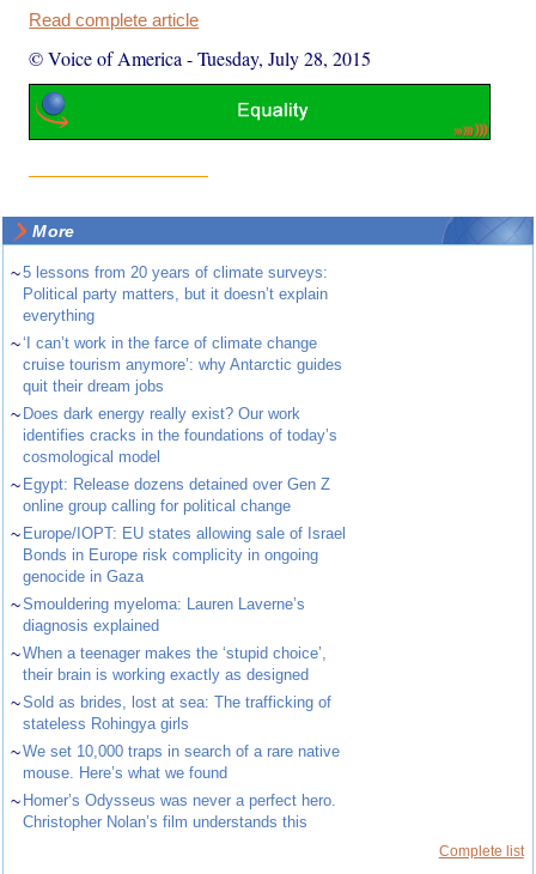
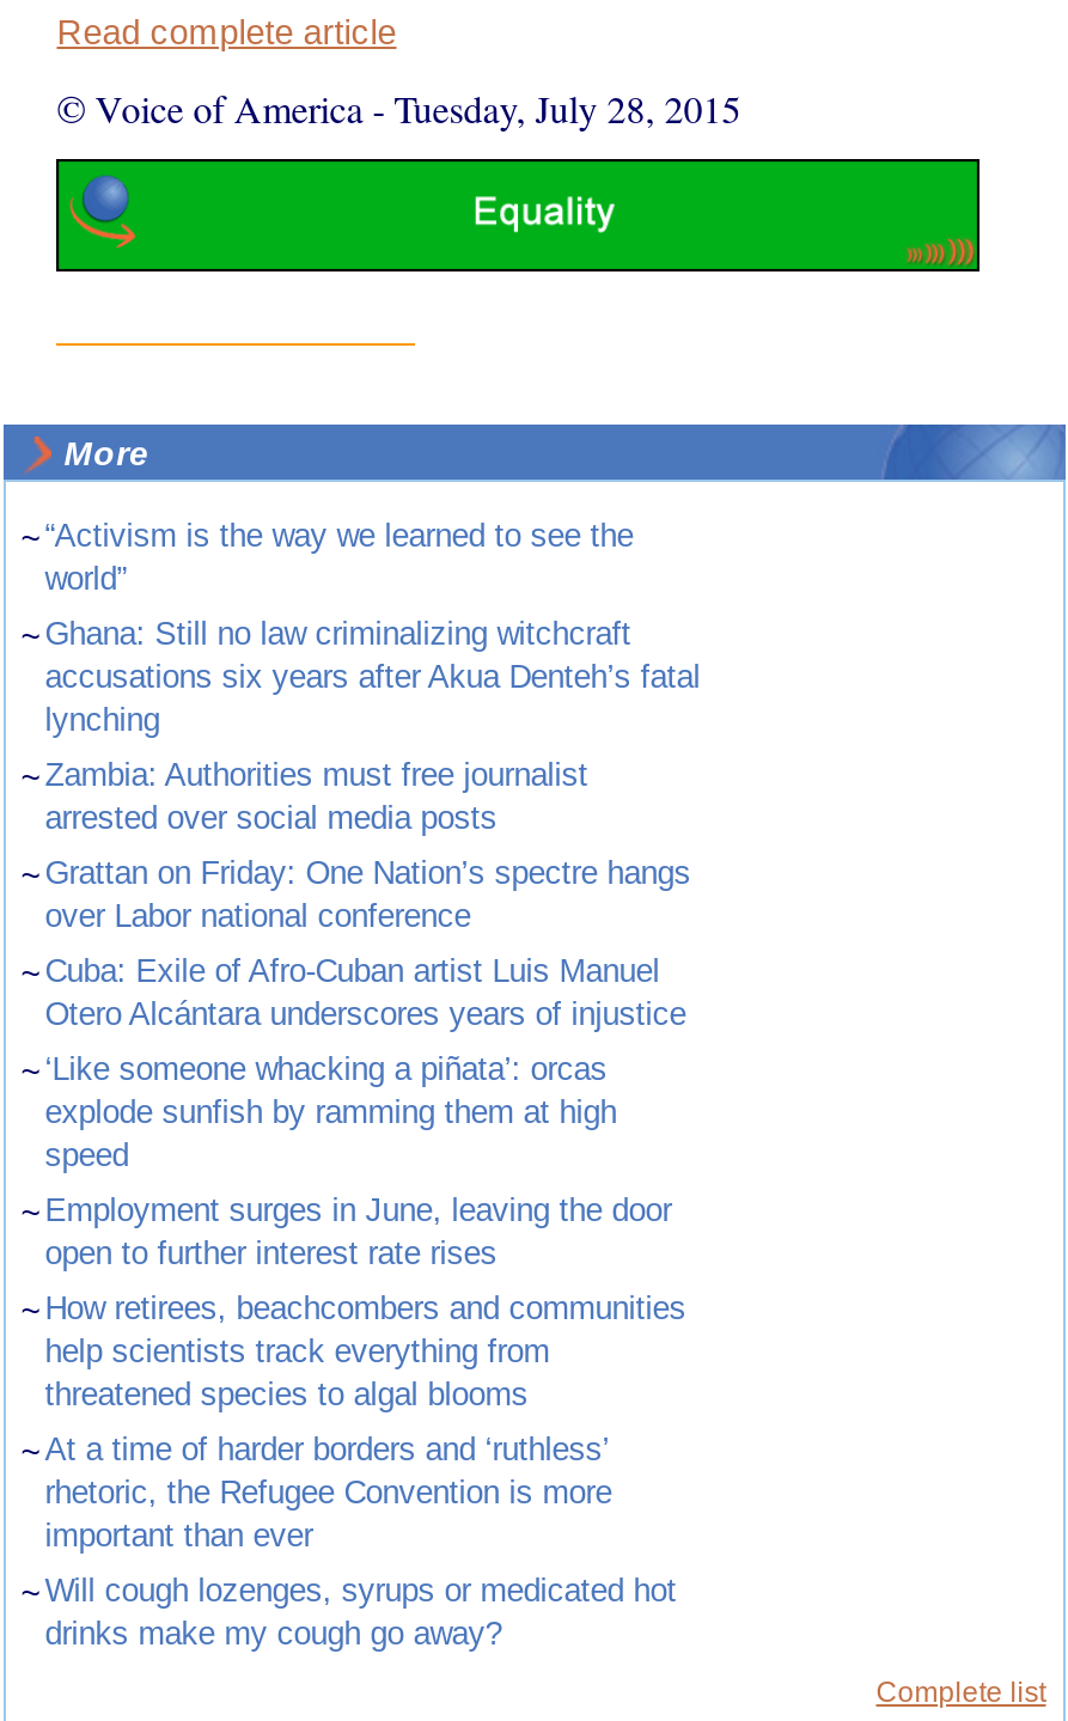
- ~ 5 lessons from 20 years of climate surveys:
- Political party matters, but it doesn’t explain
- everything
+ ~ “Activism is the way we learned to see the
+ world”

- ~ ‘I can’t work in the farce of climate change
- cruise tourism anymore’: why Antarctic guides
- quit their dream jobs
+ ~ Ghana: Still no law criminalizing witchcraft
+ accusations six years after Akua Denteh’s fatal
+ lynching

- ~ Does dark energy really exist? Our work
- identifies cracks in the foundations of today’s
- cosmological model
+ ~ Zambia: Authorities must free journalist
+ arrested over social media posts

- ~ Egypt: Release dozens detained over Gen Z
- online group calling for political change
+ ~ Grattan on Friday: One Nation’s spectre hangs
+ over Labor national conference

- ~ Europe/IOPT: EU states allowing sale of Israel
- Bonds in Europe risk complicity in ongoing
- genocide in Gaza
+ ~ Cuba: Exile of Afro-Cuban artist Luis Manuel
+ Otero Alcántara underscores years of injustice

- ~ Smouldering myeloma: Lauren Laverne’s
- diagnosis explained
+ ~ ‘Like someone whacking a piñata’: orcas
+ explode sunfish by ramming them at high
+ speed

- ~ When a teenager makes the ‘stupid choice’,
- their brain is working exactly as designed
+ ~ Employment surges in June, leaving the door
+ open to further interest rate rises

- ~ Sold as brides, lost at sea: The trafficking of
- stateless Rohingya girls
+ ~ How retirees, beachcombers and communities
+ help scientists track everything from
+ threatened species to algal blooms

- ~ We set 10,000 traps in search of a rare native
- mouse. Here’s what we found
+ ~ At a time of harder borders and ‘ruthless’
+ rhetoric, the Refugee Convention is more
+ important than ever

- ~ Homer’s Odysseus was never a perfect hero.
- Christopher Nolan’s film understands this
+ ~ Will cough lozenges, syrups or medicated hot
+ drinks make my cough go away?
